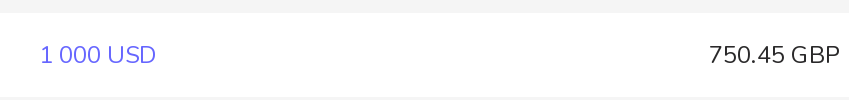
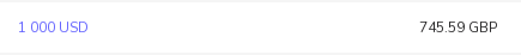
- 750.45 GBP
+ 745.59 GBP
